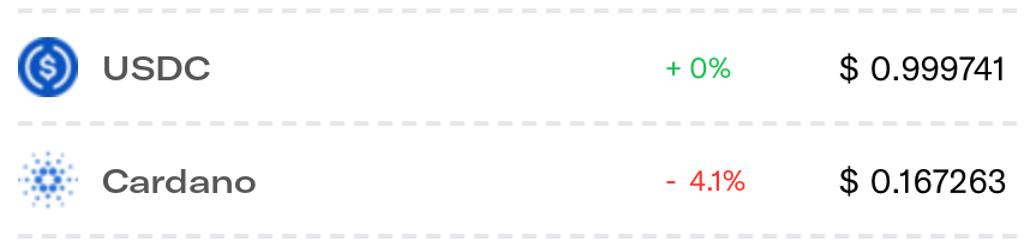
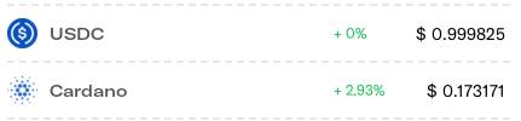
- $ 0.999741
+ $ 0.999825

- 4.1%
+ 2.93%

- $ 0.167263
+ $ 0.173171
